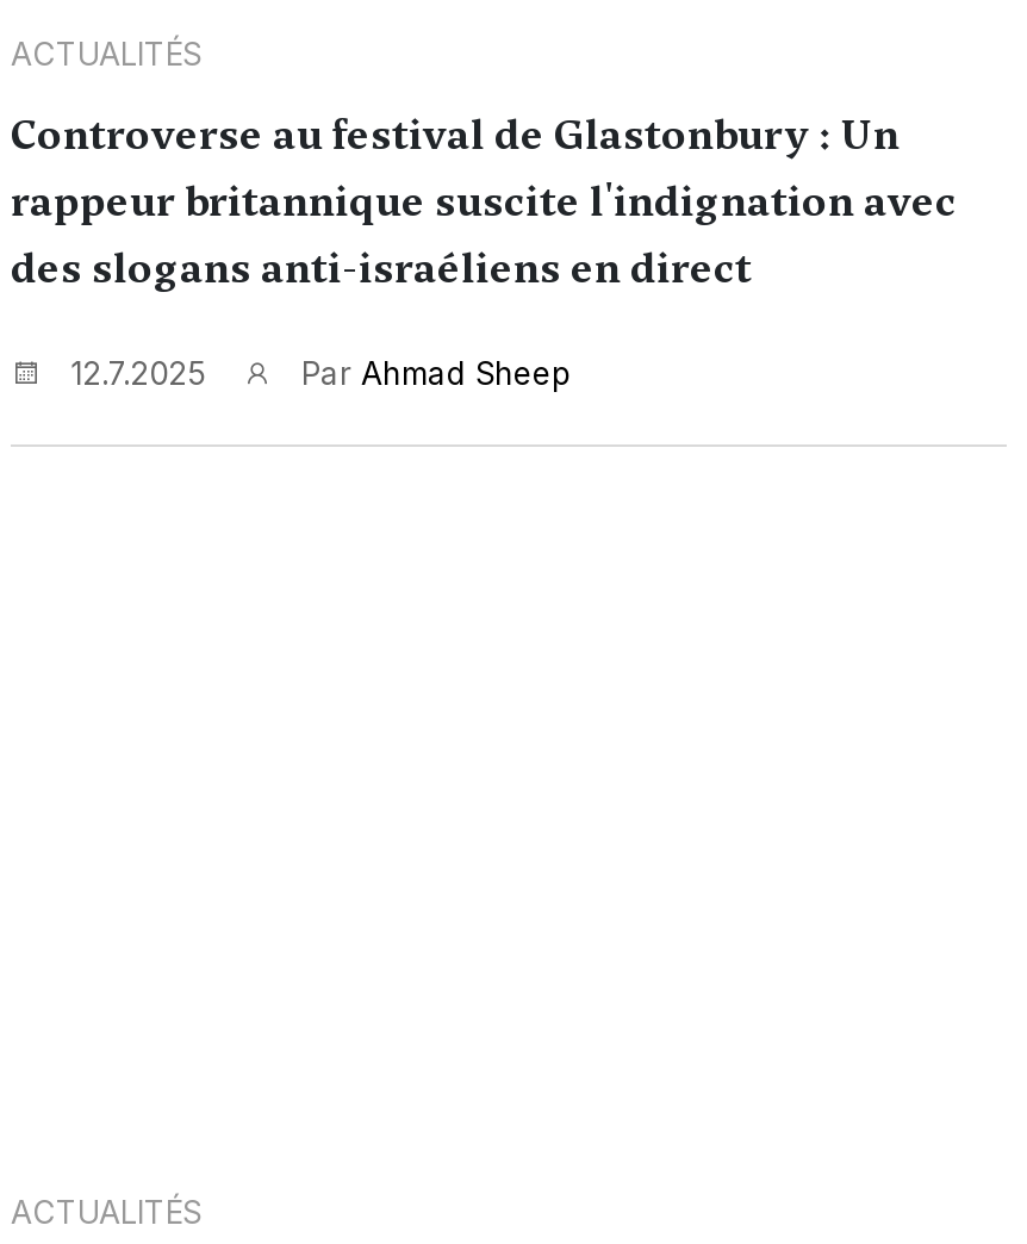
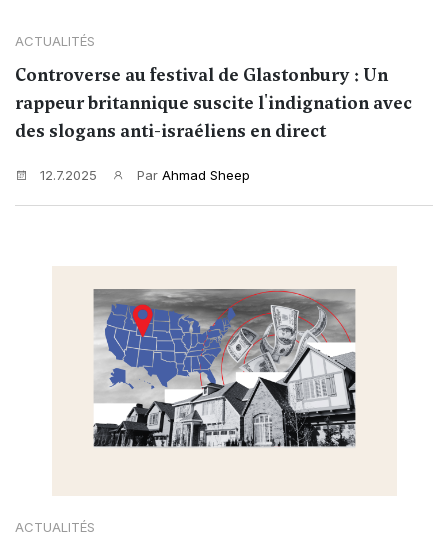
+ [image]
